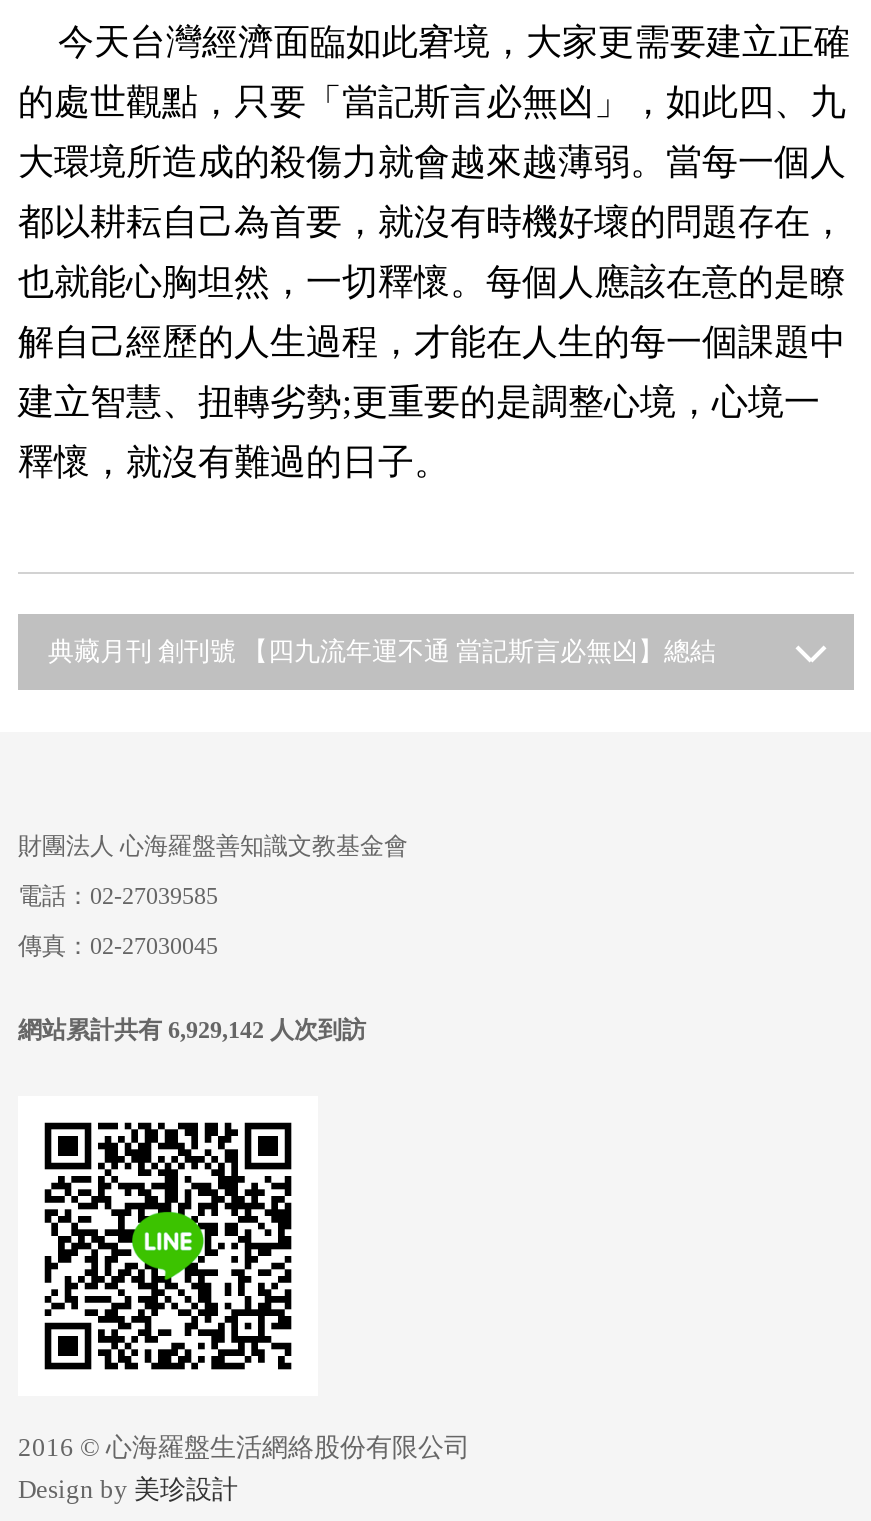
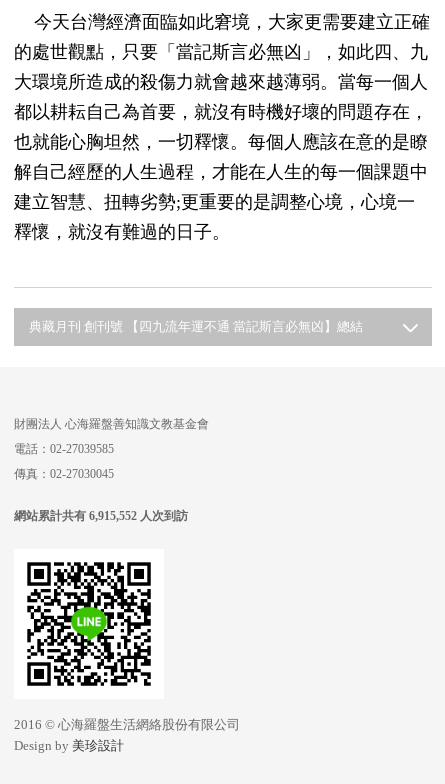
- 網站累計共有 6,929,142 人次到訪
+ 網站累計共有 6,915,552 人次到訪
